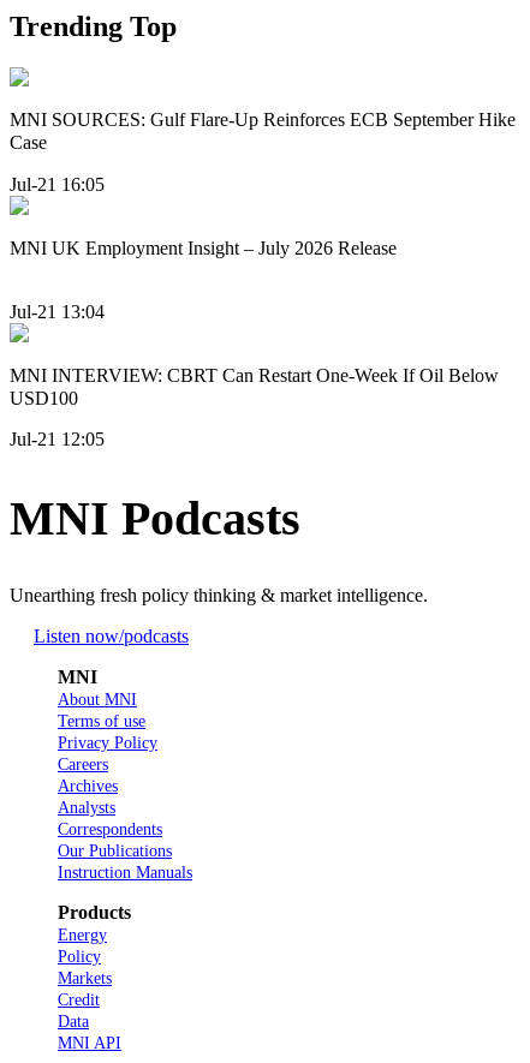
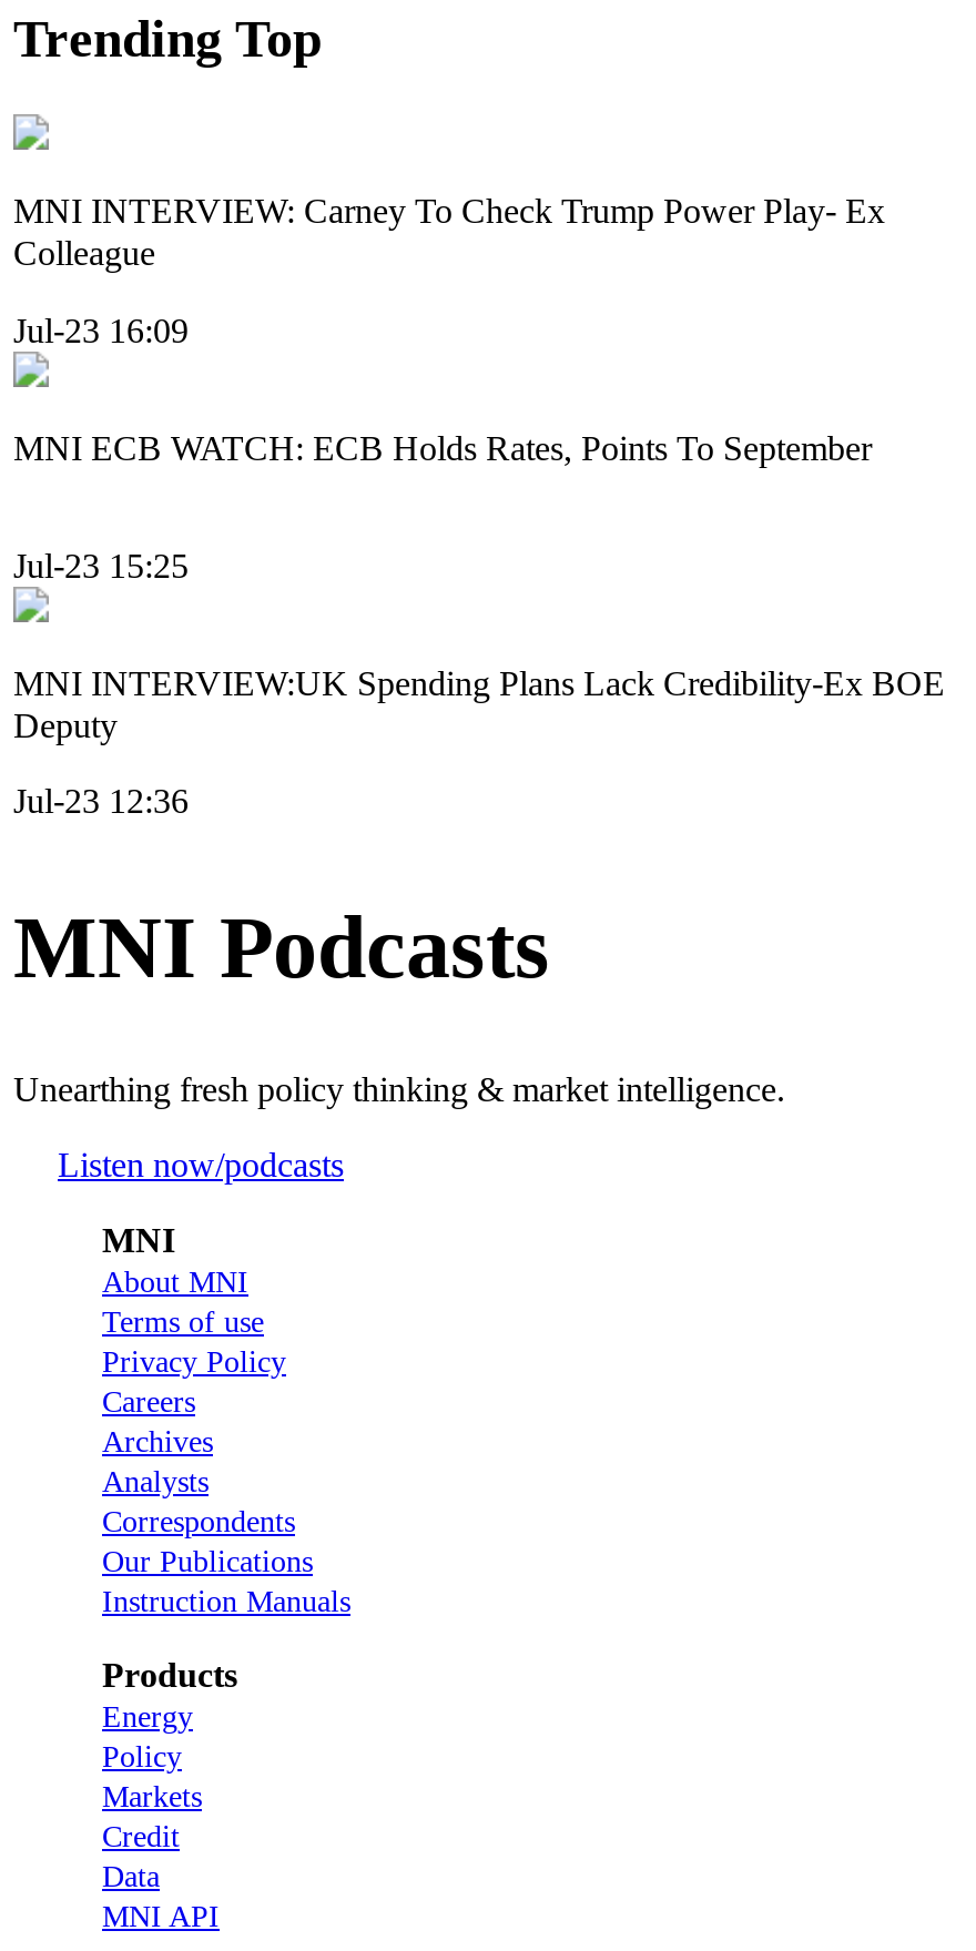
- MNI SOURCES: Gulf Flare-Up Reinforces ECB September Hike
- Case
+ MNI INTERVIEW: Carney To Check Trump Power Play- Ex
+ Colleague

- Jul-21 16:05
+ Jul-23 16:09

- MNI UK Employment Insight – July 2026 Release
+ MNI ECB WATCH: ECB Holds Rates, Points To September

- Jul-21 13:04
+ Jul-23 15:25

- MNI INTERVIEW: CBRT Can Restart One-Week If Oil Below
- USD100
+ MNI INTERVIEW:UK Spending Plans Lack Credibility-Ex BOE
+ Deputy

- Jul-21 12:05
+ Jul-23 12:36
